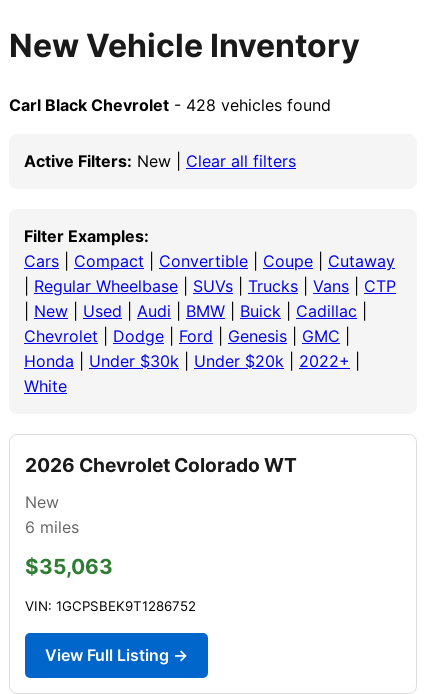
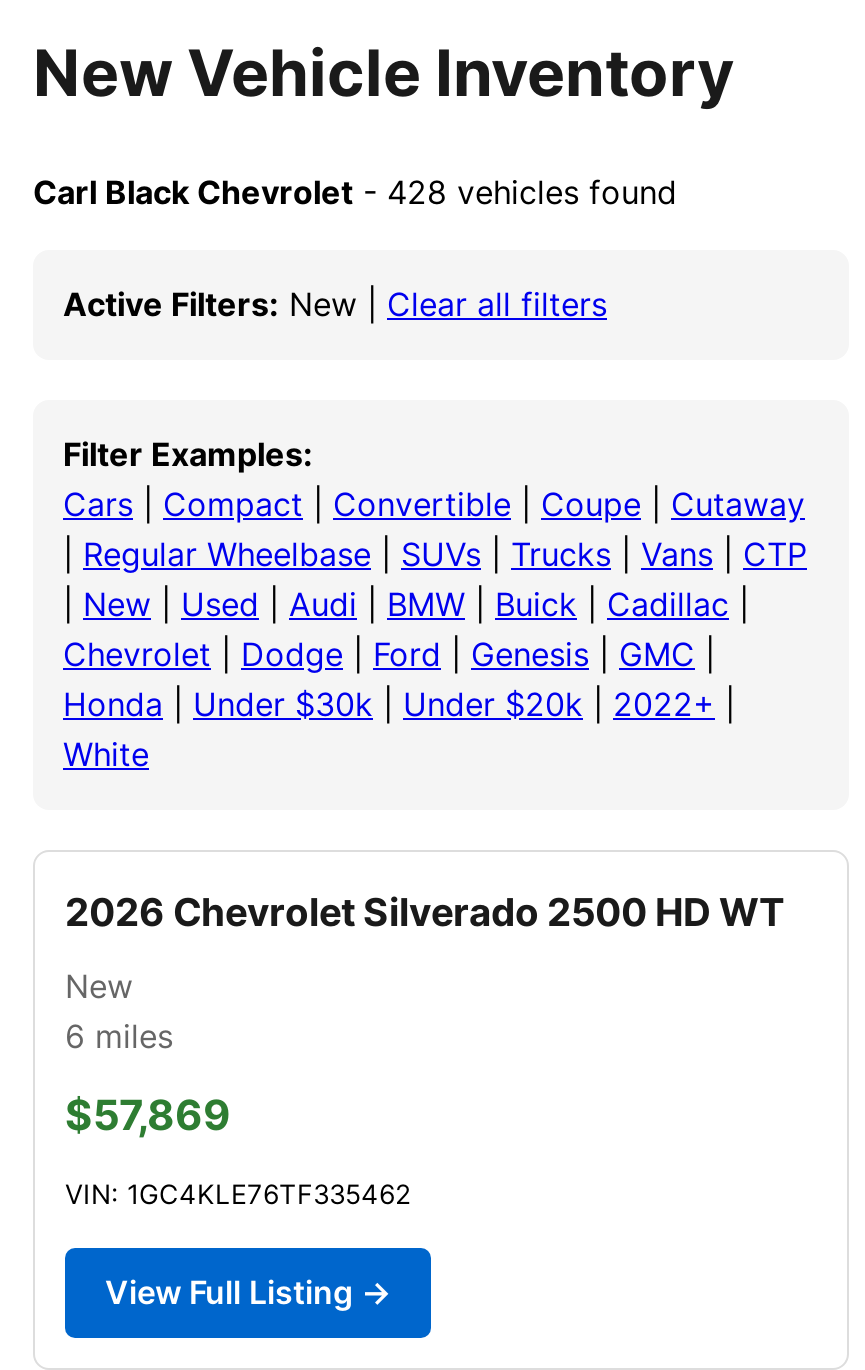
- 2026 Chevrolet Colorado WT
+ 2026 Chevrolet Silverado 2500 HD WT

- $35,063
+ $57,869

- VIN: 1GCPSBEK9T1286752
+ VIN: 1GC4KLE76TF335462
